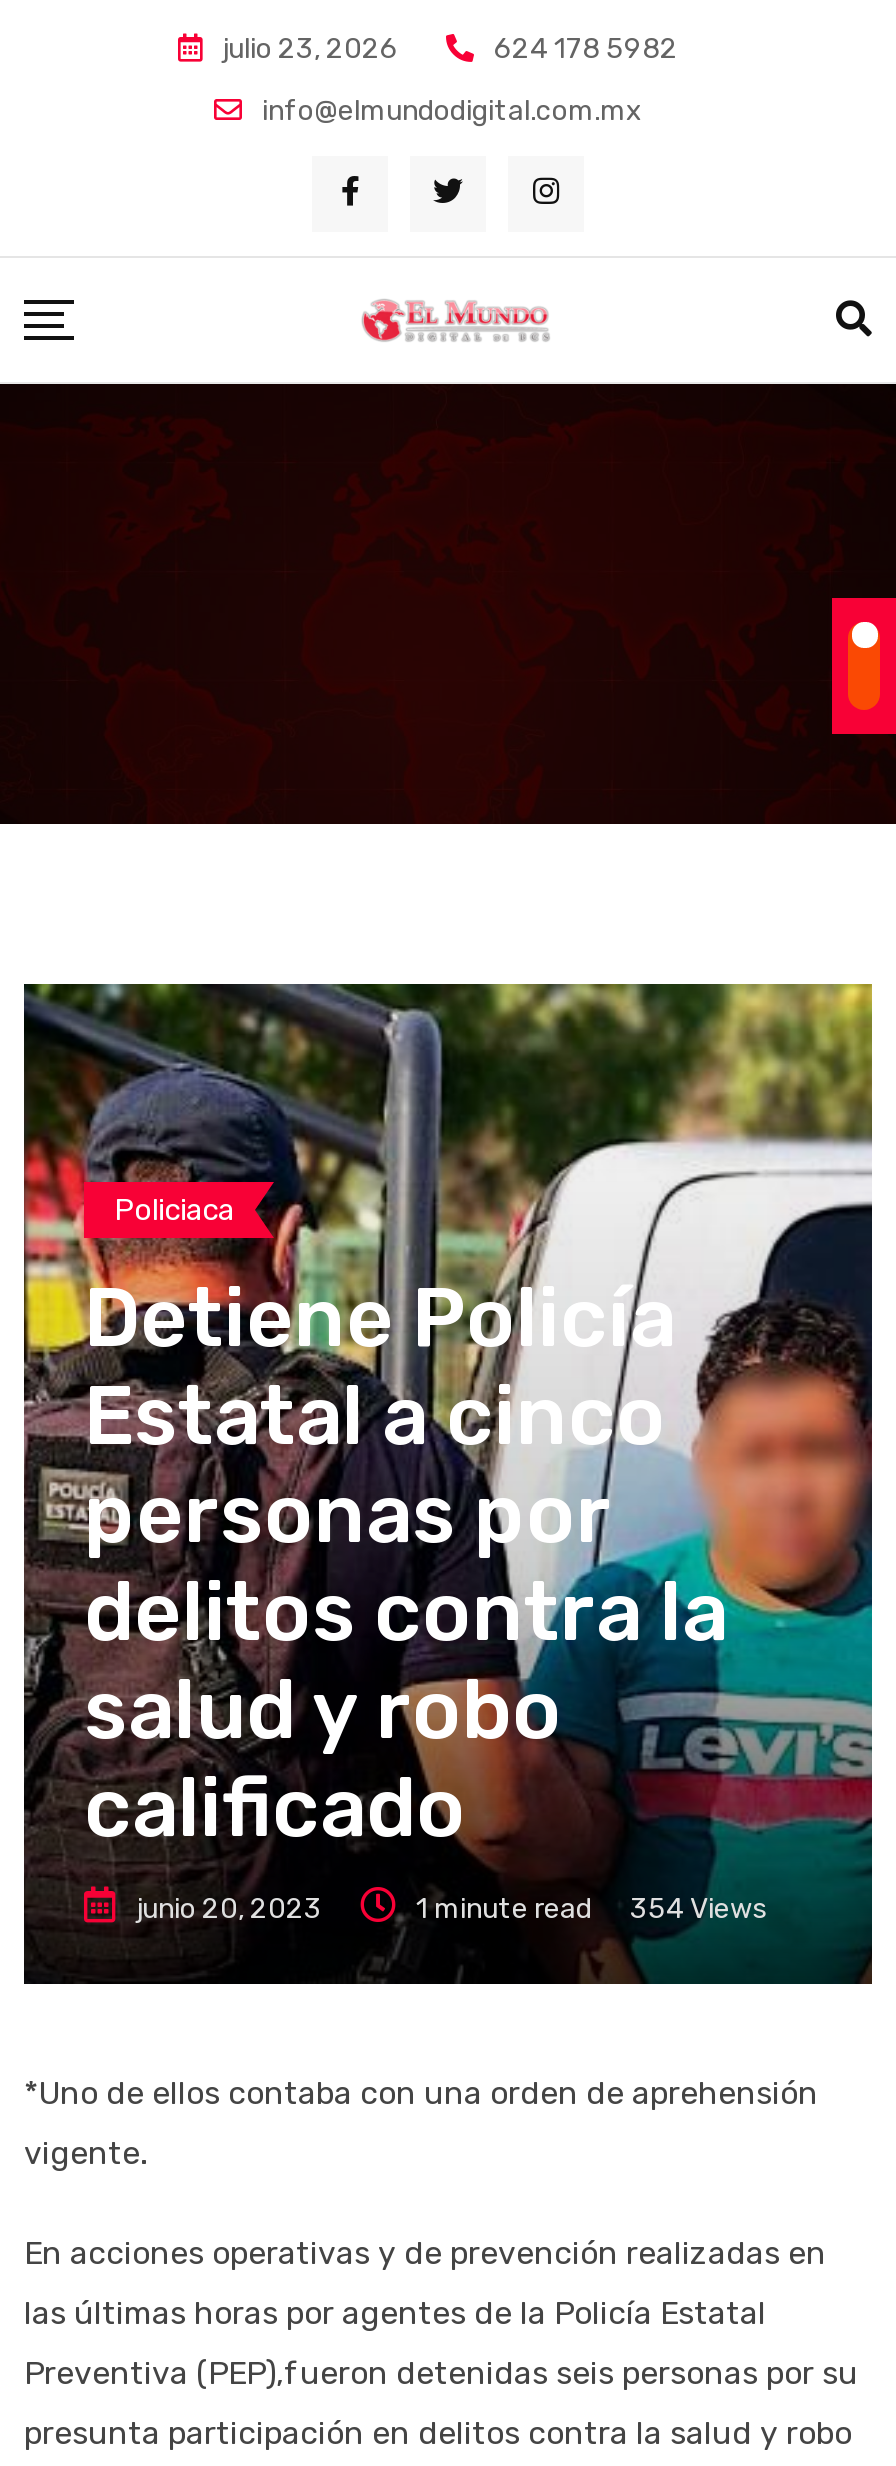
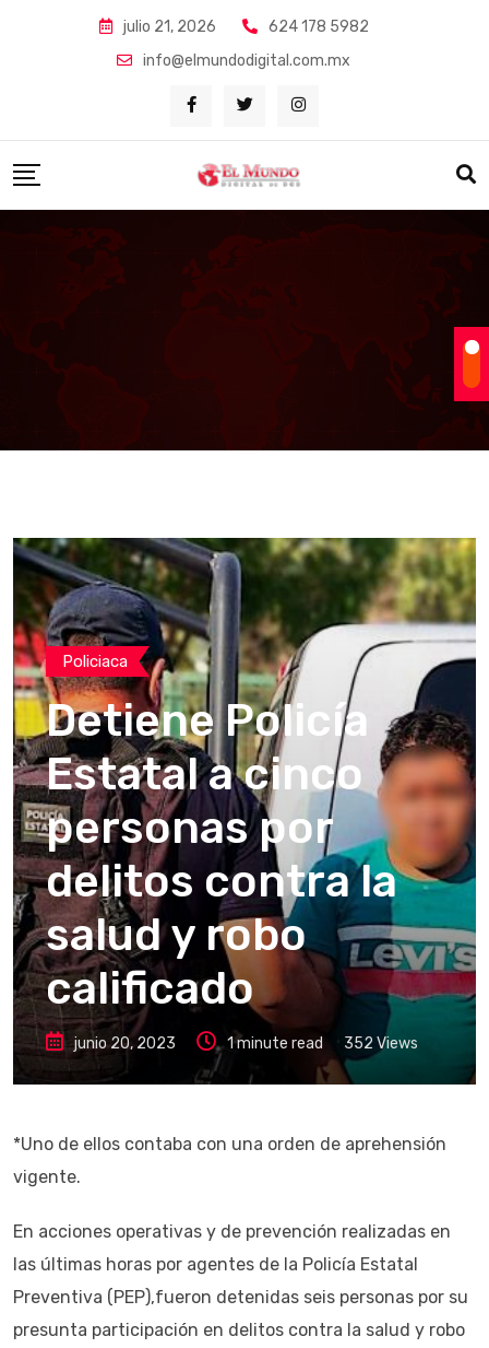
- julio 23, 2026
+ julio 21, 2026

- 1 minute read 354 Views
+ 1 minute read 352 Views
